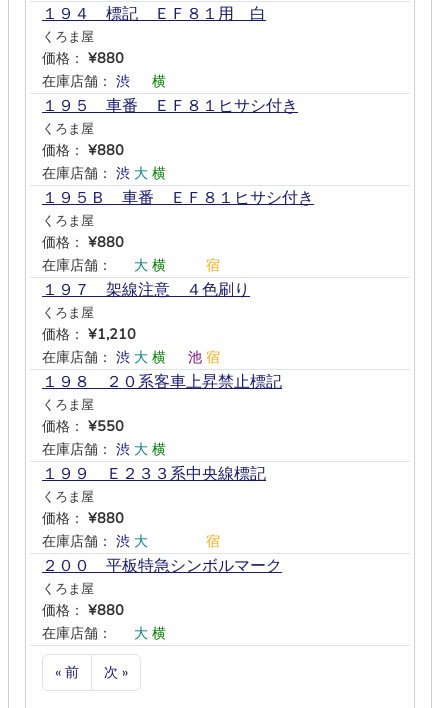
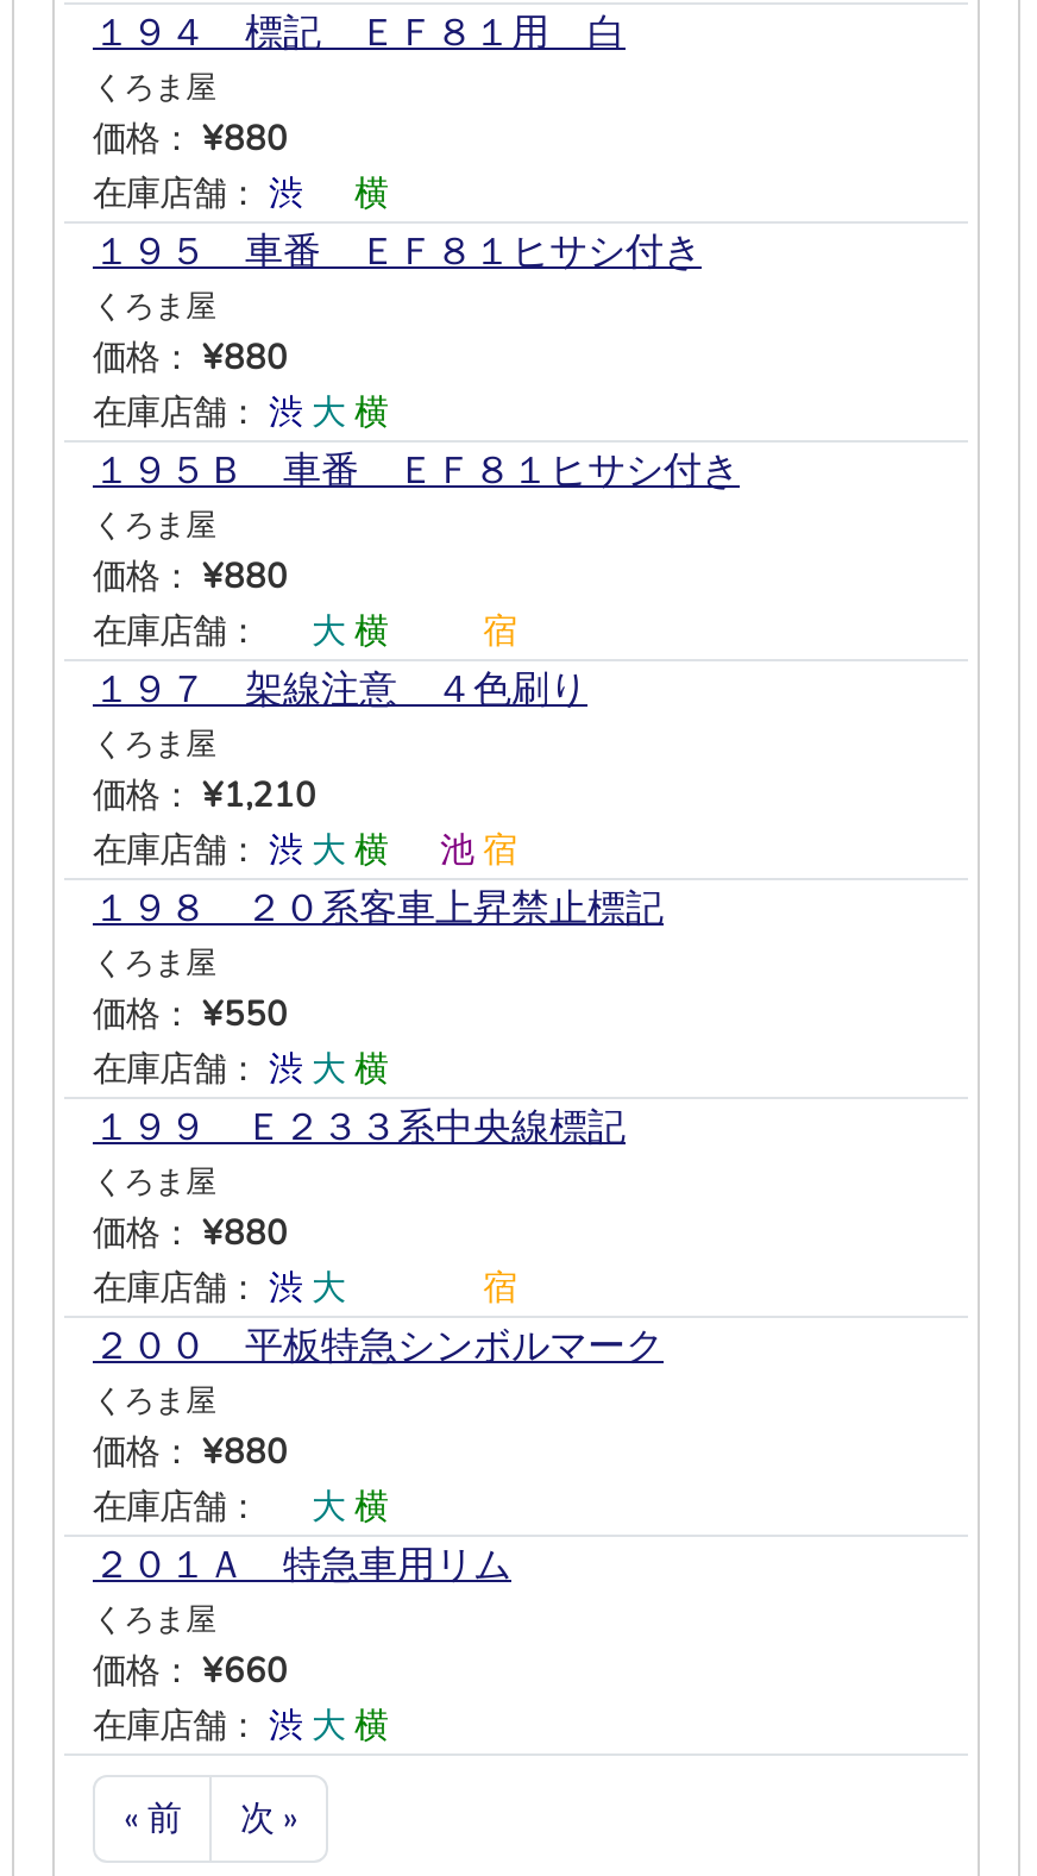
+ ２０１Ａ 特急車用リム
+ くろま屋
+ 価格： ¥660
+ 在庫店舗： 渋大横― ― ―
